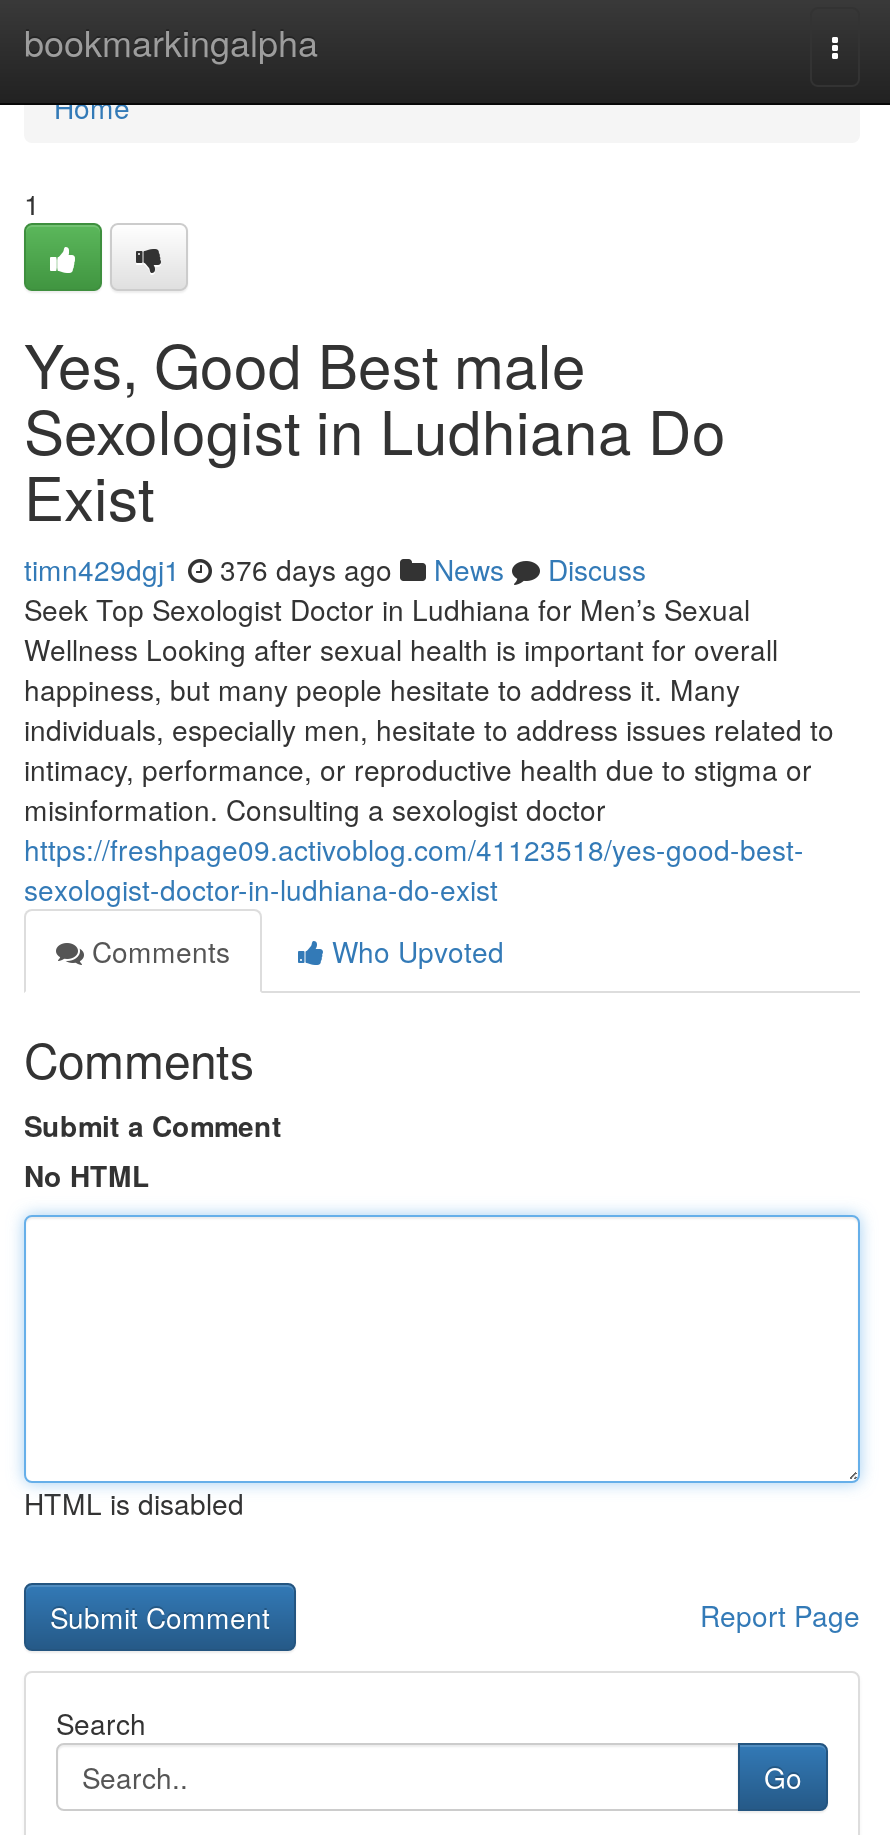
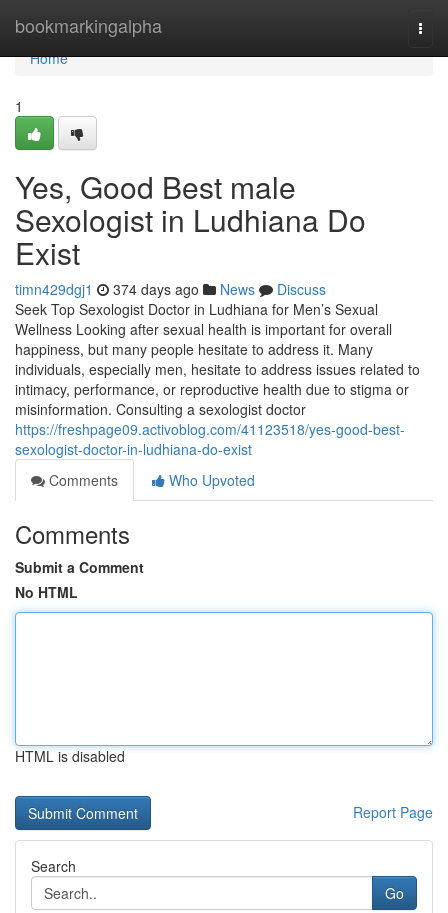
- timn429dgj1 376 days ago News Discuss
+ timn429dgj1 374 days ago News Discuss
